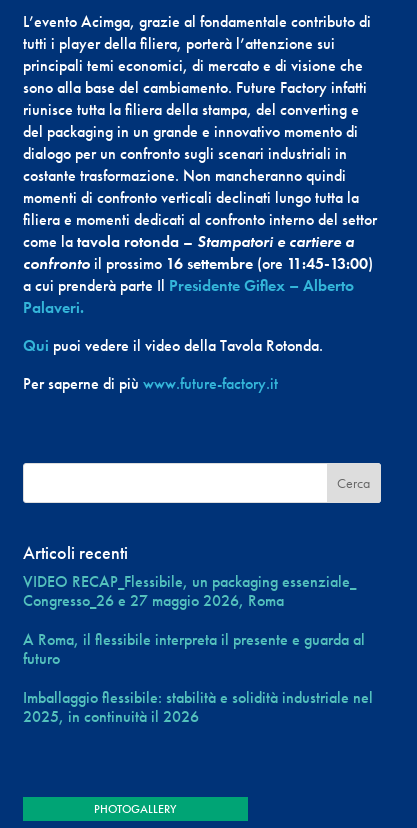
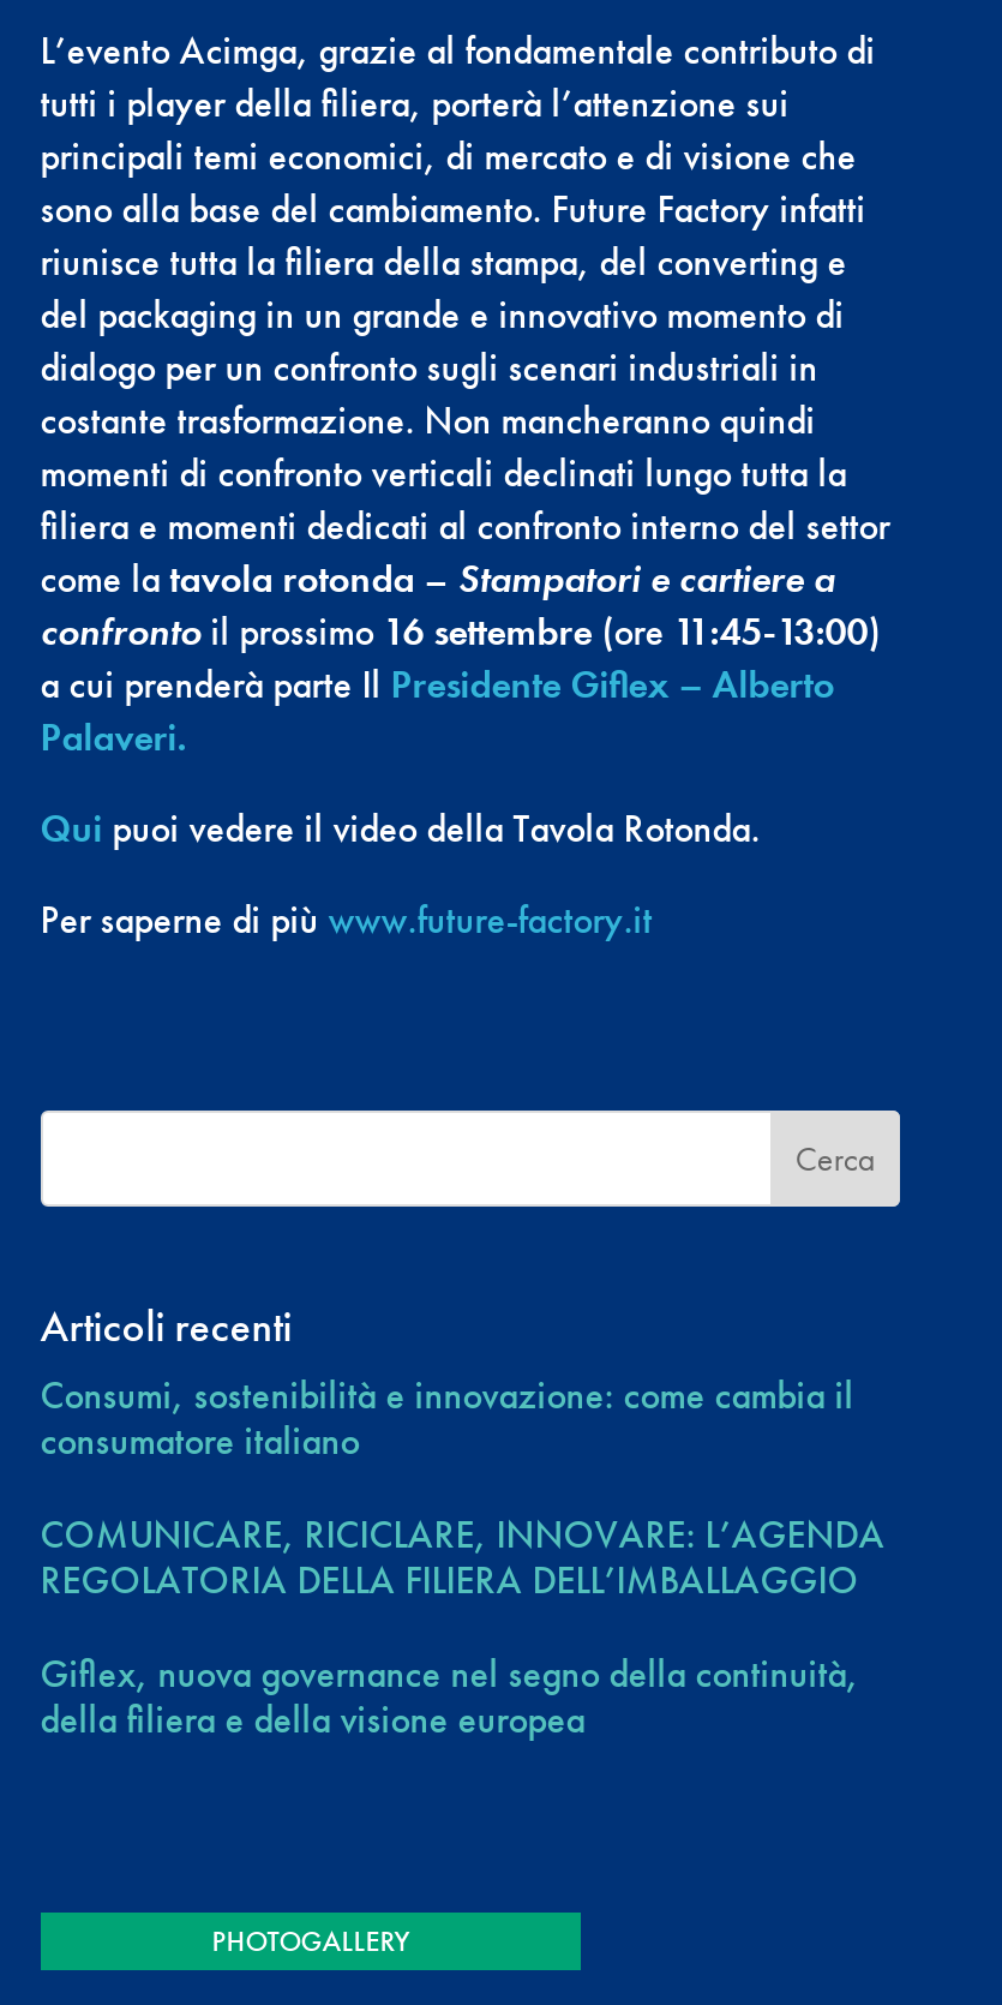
- VIDEO RECAP_Flessibile, un packaging essenziale_
- Congresso_26 e 27 maggio 2026, Roma
+ Consumi, sostenibilità e innovazione: come cambia il
+ consumatore italiano

- A Roma, il flessibile interpreta il presente e guarda al
- futuro
+ COMUNICARE, RICICLARE, INNOVARE: L’AGENDA
+ REGOLATORIA DELLA FILIERA DELL’IMBALLAGGIO

- Imballaggio flessibile: stabilità e solidità industriale nel
- 2025, in continuità il 2026
+ Giflex, nuova governance nel segno della continuità,
+ della filiera e della visione europea
